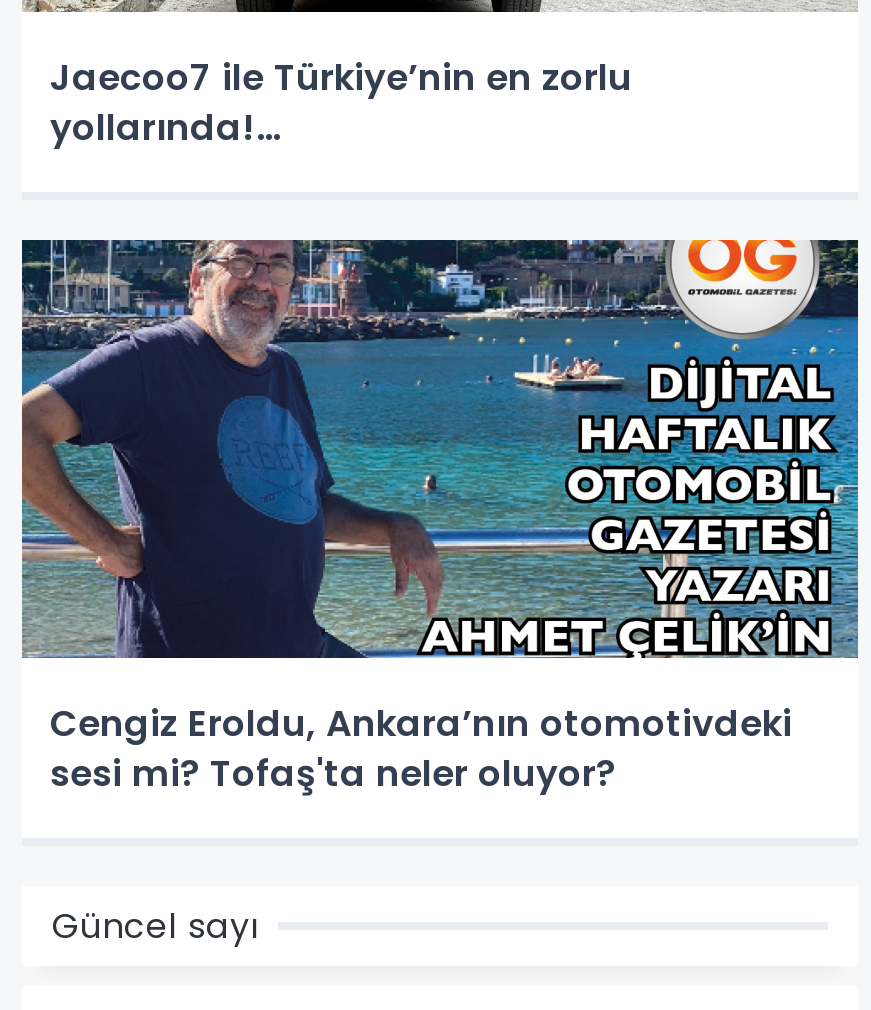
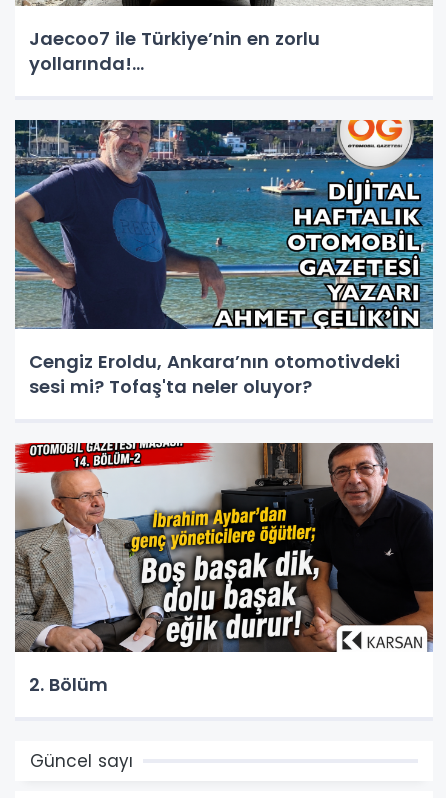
+ [image]
+ 2. Bölüm
